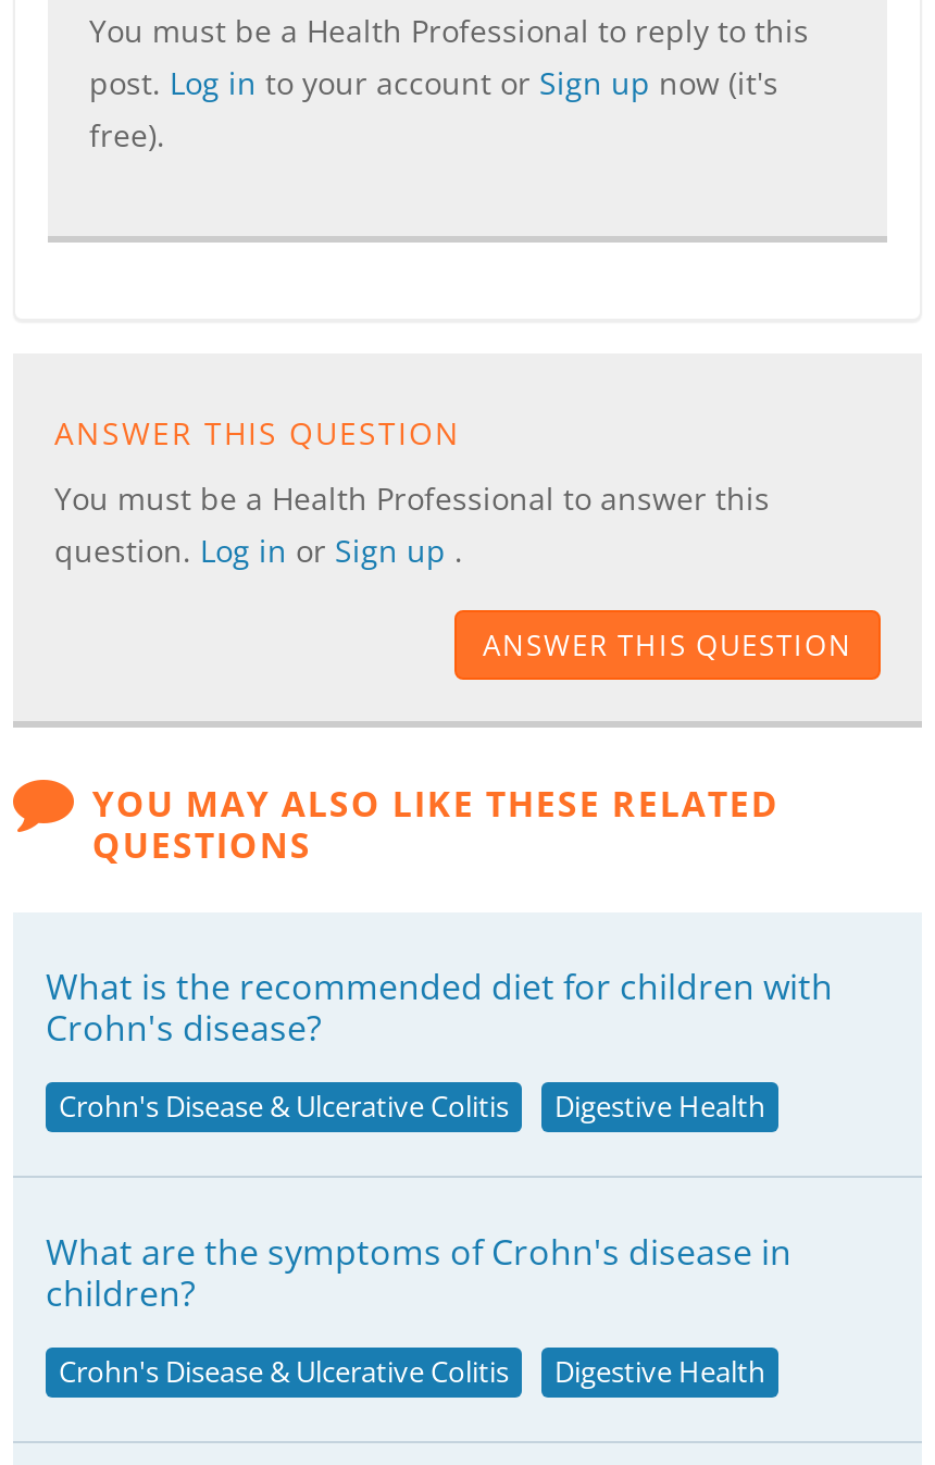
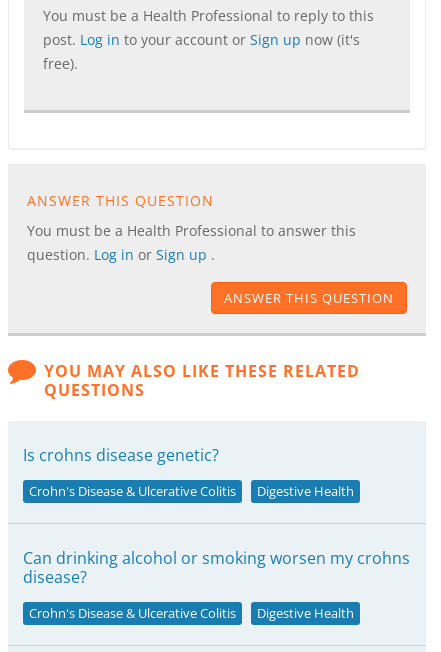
- What is the recommended diet for children with
- Crohn's disease?
+ Is crohns disease genetic?

- What are the symptoms of Crohn's disease in
- children?
+ Can drinking alcohol or smoking worsen my crohns
+ disease?
